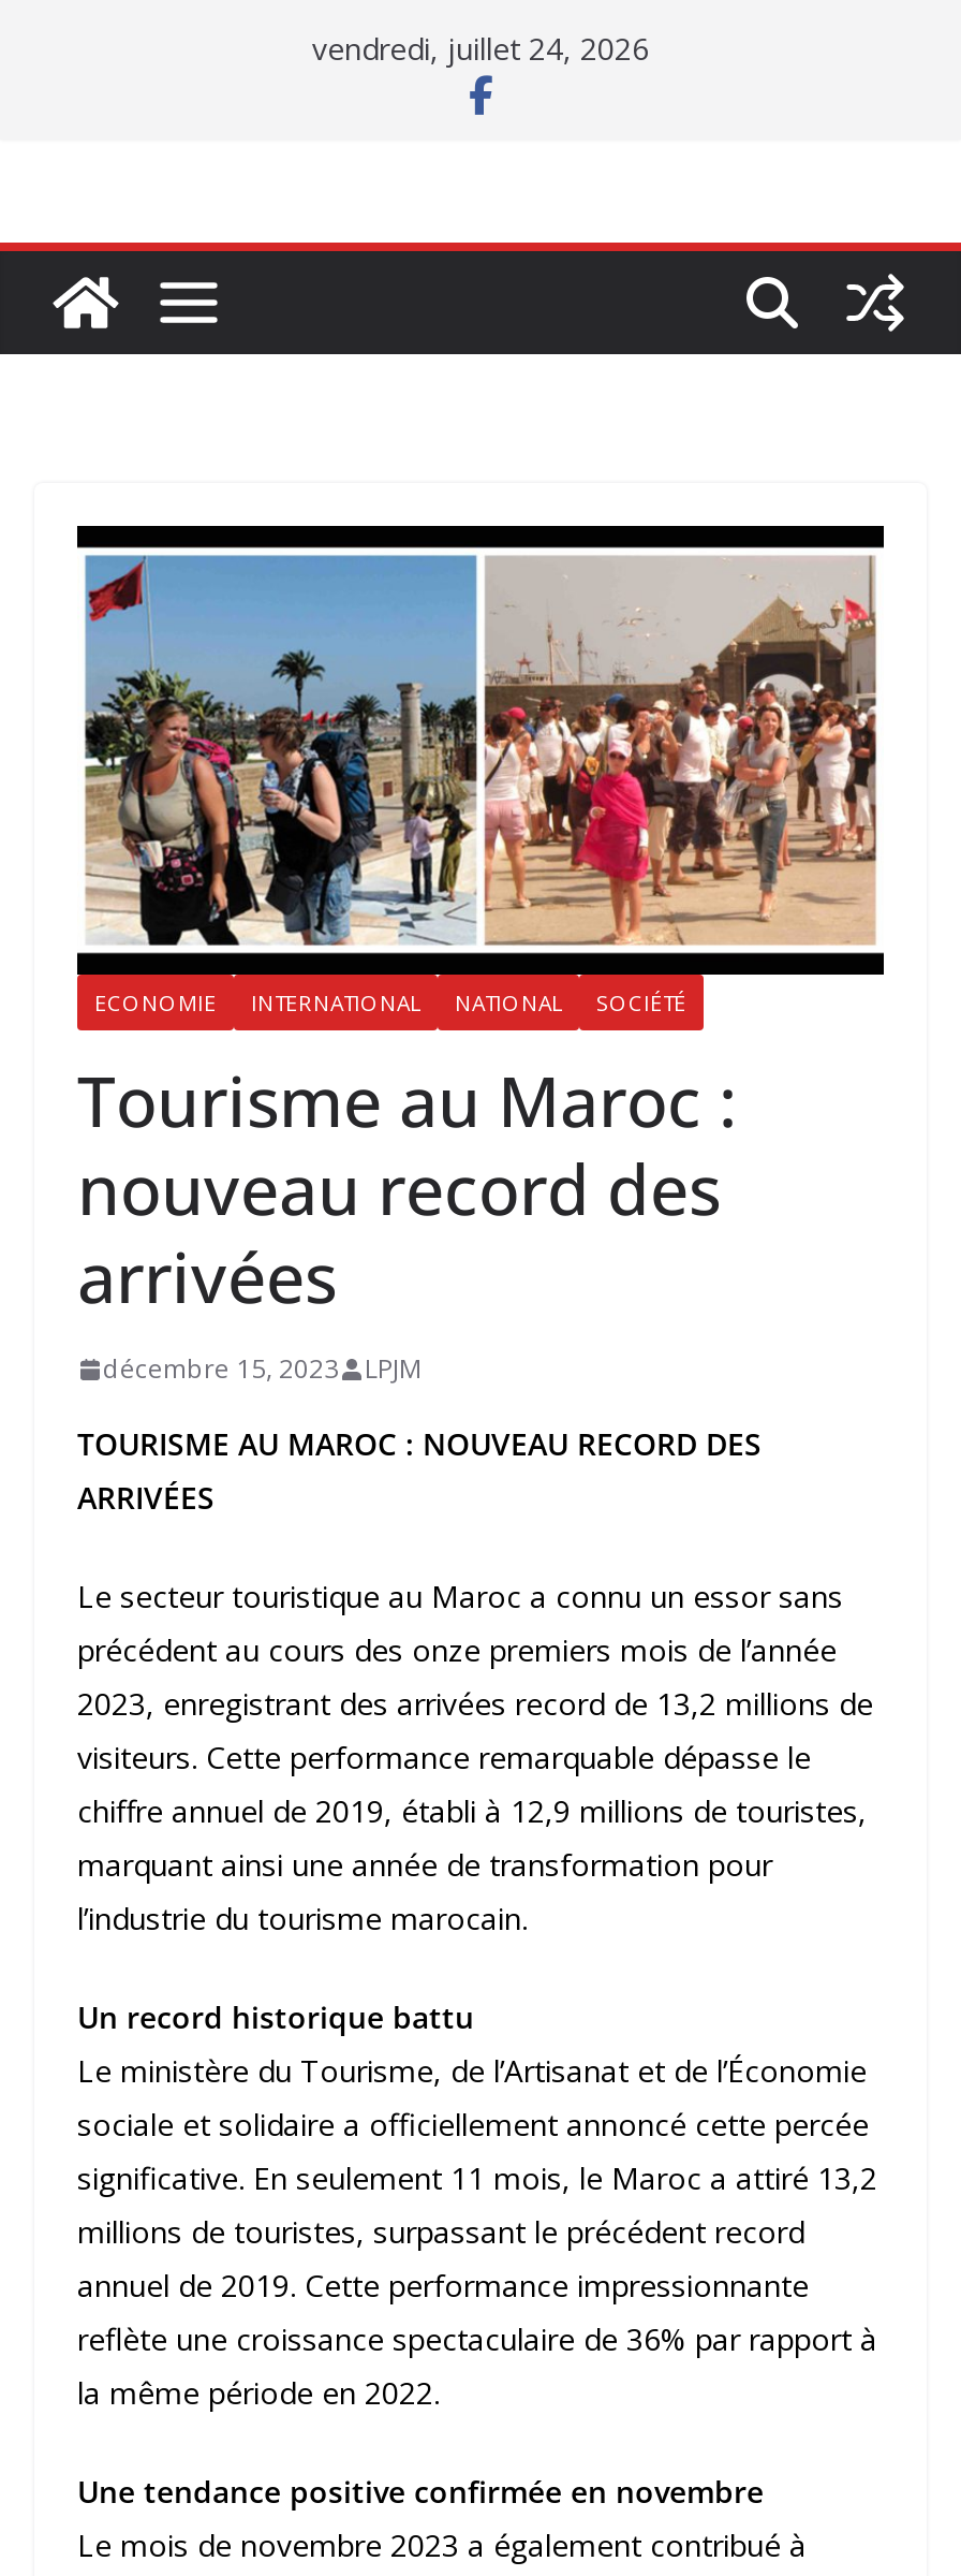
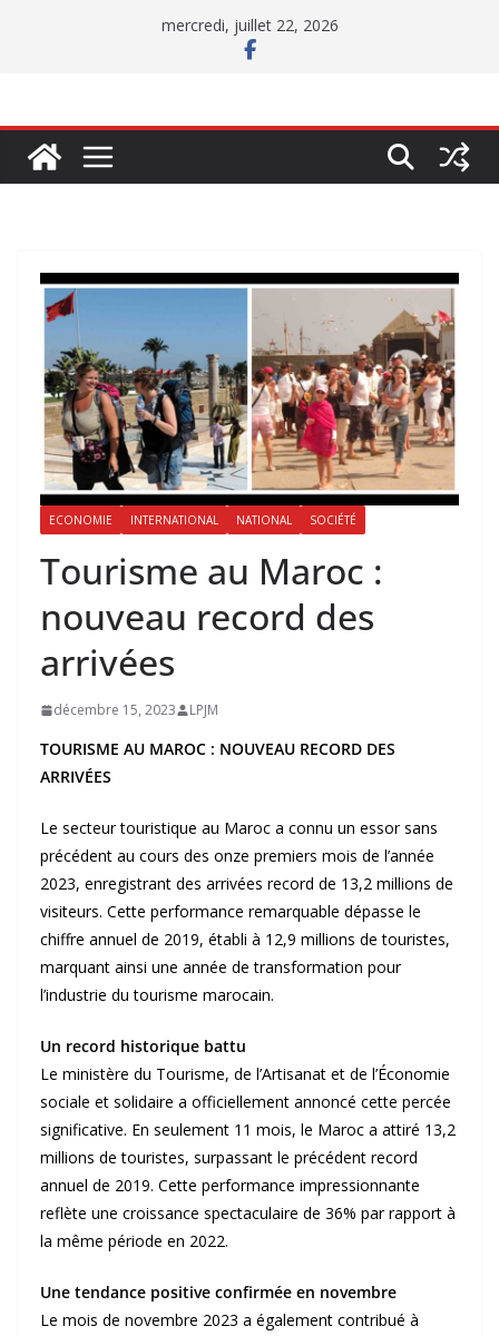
- vendredi, juillet 24, 2026
+ mercredi, juillet 22, 2026
